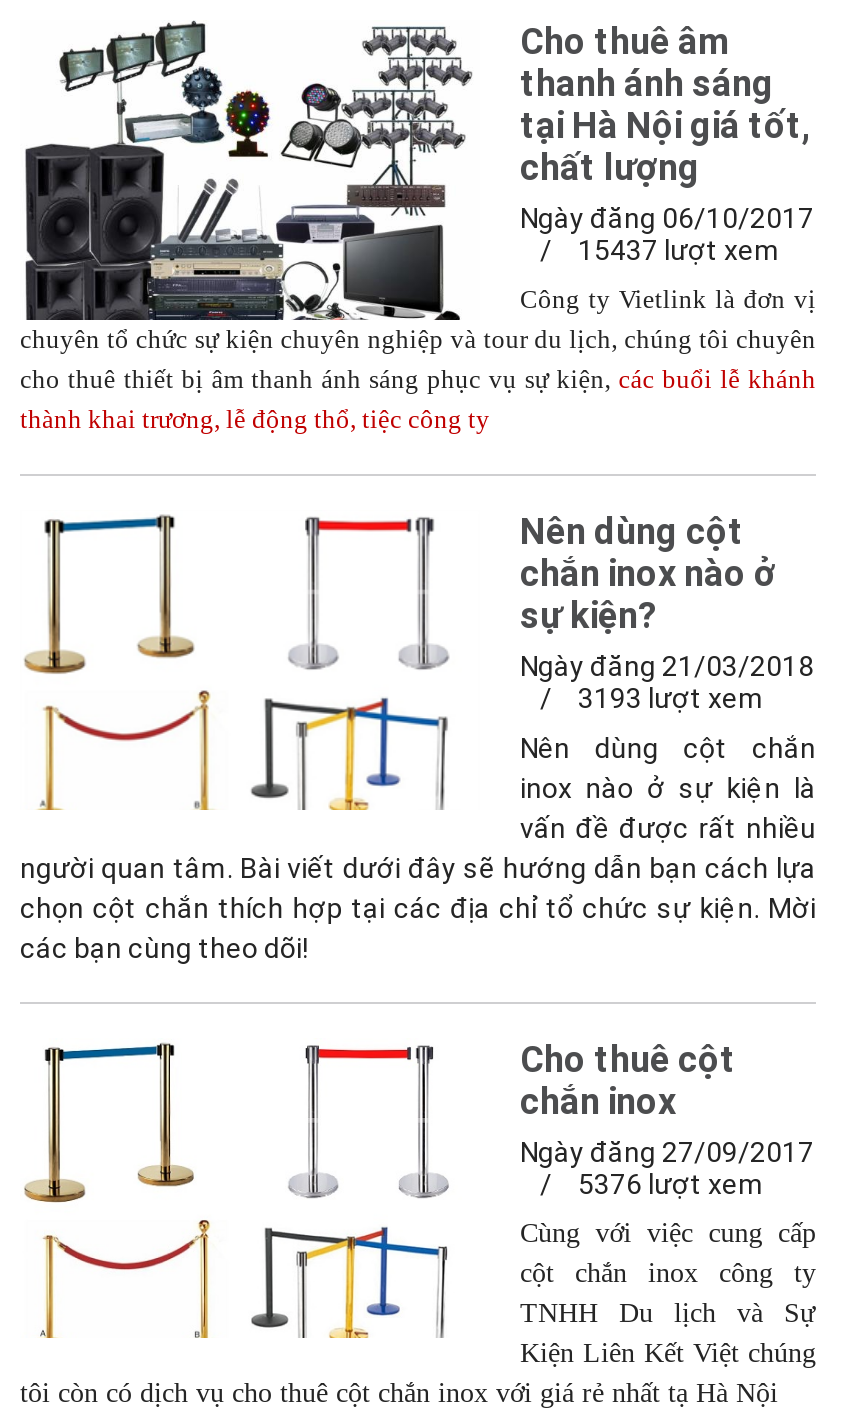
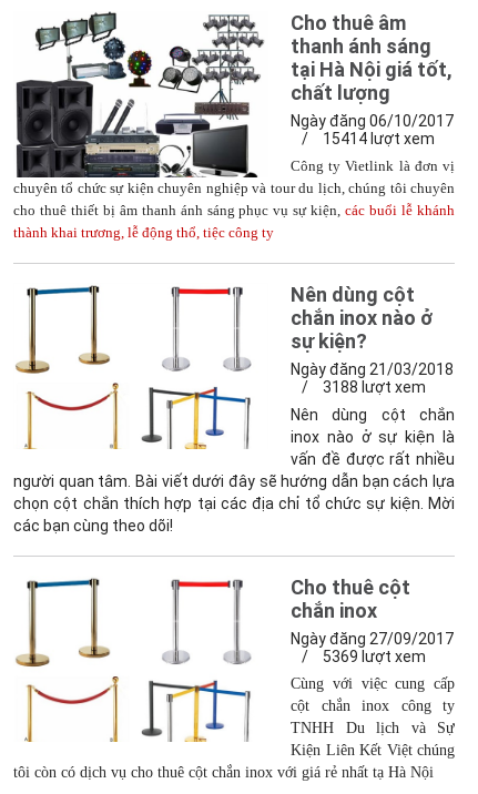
- 15437 lượt xem
+ 15414 lượt xem

- 3193 lượt xem
+ 3188 lượt xem

- 5376 lượt xem
+ 5369 lượt xem
